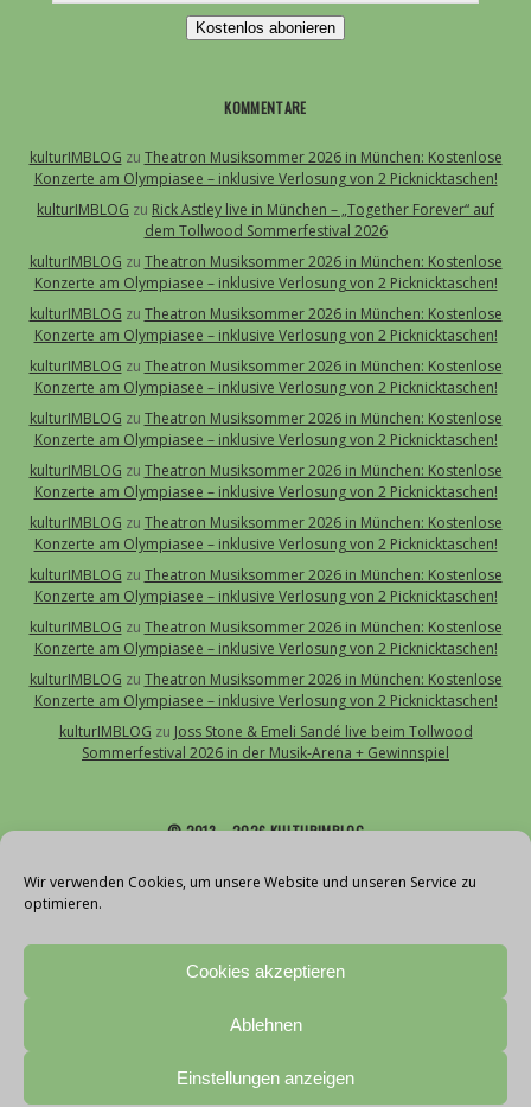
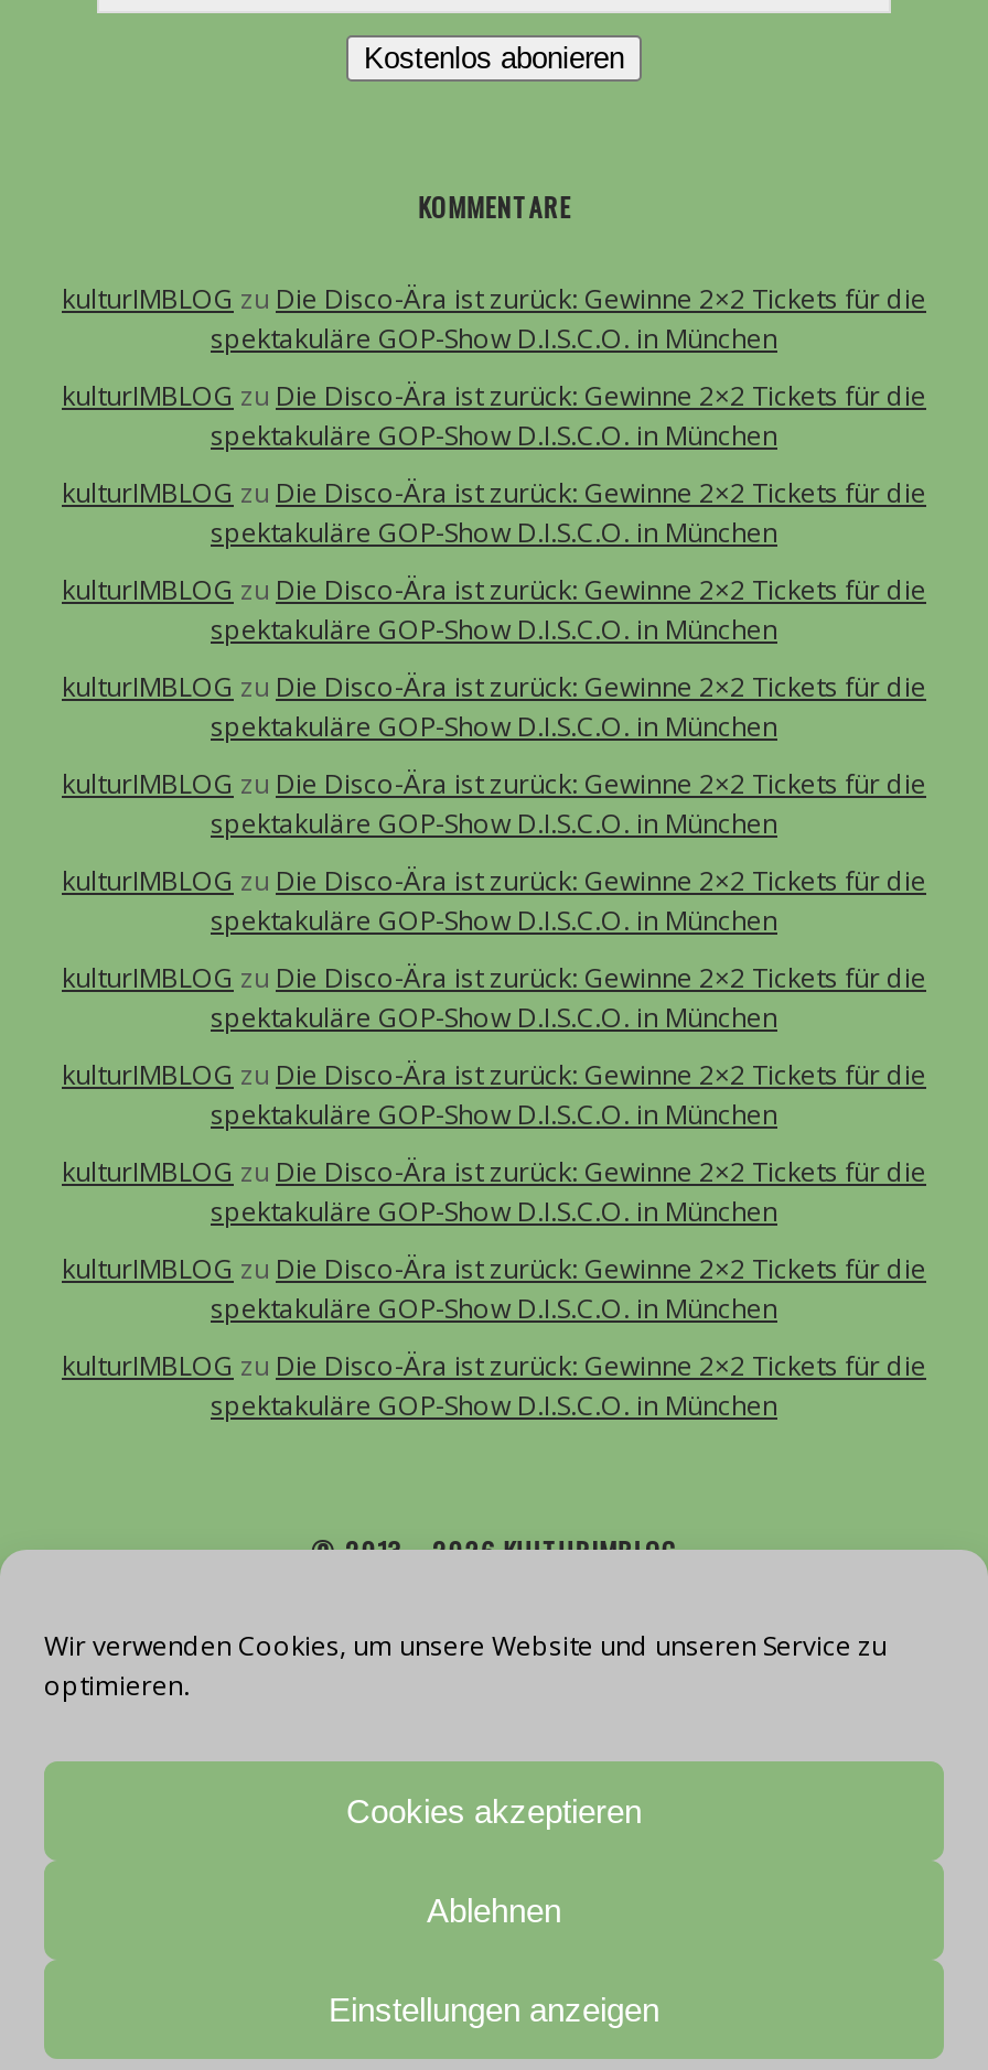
- kulturIMBLOG zu Theatron Musiksommer 2026 in München: Kostenlose
- Konzerte am Olympiasee – inklusive Verlosung von 2 Picknicktaschen!
+ kulturIMBLOG zu Die Disco-Ära ist zurück: Gewinne 2×2 Tickets für die
+ spektakuläre GOP-Show D.I.S.C.O. in München

- kulturIMBLOG zu Rick Astley live in München – „Together Forever“ auf
- dem Tollwood Sommerfestival 2026
+ kulturIMBLOG zu Die Disco-Ära ist zurück: Gewinne 2×2 Tickets für die
+ spektakuläre GOP-Show D.I.S.C.O. in München

- kulturIMBLOG zu Theatron Musiksommer 2026 in München: Kostenlose
- Konzerte am Olympiasee – inklusive Verlosung von 2 Picknicktaschen!
+ kulturIMBLOG zu Die Disco-Ära ist zurück: Gewinne 2×2 Tickets für die
+ spektakuläre GOP-Show D.I.S.C.O. in München

- kulturIMBLOG zu Theatron Musiksommer 2026 in München: Kostenlose
- Konzerte am Olympiasee – inklusive Verlosung von 2 Picknicktaschen!
+ kulturIMBLOG zu Die Disco-Ära ist zurück: Gewinne 2×2 Tickets für die
+ spektakuläre GOP-Show D.I.S.C.O. in München

- kulturIMBLOG zu Theatron Musiksommer 2026 in München: Kostenlose
- Konzerte am Olympiasee – inklusive Verlosung von 2 Picknicktaschen!
+ kulturIMBLOG zu Die Disco-Ära ist zurück: Gewinne 2×2 Tickets für die
+ spektakuläre GOP-Show D.I.S.C.O. in München

- kulturIMBLOG zu Theatron Musiksommer 2026 in München: Kostenlose
- Konzerte am Olympiasee – inklusive Verlosung von 2 Picknicktaschen!
+ kulturIMBLOG zu Die Disco-Ära ist zurück: Gewinne 2×2 Tickets für die
+ spektakuläre GOP-Show D.I.S.C.O. in München

- kulturIMBLOG zu Theatron Musiksommer 2026 in München: Kostenlose
- Konzerte am Olympiasee – inklusive Verlosung von 2 Picknicktaschen!
+ kulturIMBLOG zu Die Disco-Ära ist zurück: Gewinne 2×2 Tickets für die
+ spektakuläre GOP-Show D.I.S.C.O. in München

- kulturIMBLOG zu Theatron Musiksommer 2026 in München: Kostenlose
- Konzerte am Olympiasee – inklusive Verlosung von 2 Picknicktaschen!
+ kulturIMBLOG zu Die Disco-Ära ist zurück: Gewinne 2×2 Tickets für die
+ spektakuläre GOP-Show D.I.S.C.O. in München

- kulturIMBLOG zu Theatron Musiksommer 2026 in München: Kostenlose
- Konzerte am Olympiasee – inklusive Verlosung von 2 Picknicktaschen!
+ kulturIMBLOG zu Die Disco-Ära ist zurück: Gewinne 2×2 Tickets für die
+ spektakuläre GOP-Show D.I.S.C.O. in München

- kulturIMBLOG zu Theatron Musiksommer 2026 in München: Kostenlose
- Konzerte am Olympiasee – inklusive Verlosung von 2 Picknicktaschen!
+ kulturIMBLOG zu Die Disco-Ära ist zurück: Gewinne 2×2 Tickets für die
+ spektakuläre GOP-Show D.I.S.C.O. in München

- kulturIMBLOG zu Theatron Musiksommer 2026 in München: Kostenlose
- Konzerte am Olympiasee – inklusive Verlosung von 2 Picknicktaschen!
+ kulturIMBLOG zu Die Disco-Ära ist zurück: Gewinne 2×2 Tickets für die
+ spektakuläre GOP-Show D.I.S.C.O. in München

- kulturIMBLOG zu Joss Stone & Emeli Sandé live beim Tollwood
- Sommerfestival 2026 in der Musik-Arena + Gewinnspiel
+ kulturIMBLOG zu Die Disco-Ära ist zurück: Gewinne 2×2 Tickets für die
+ spektakuläre GOP-Show D.I.S.C.O. in München
